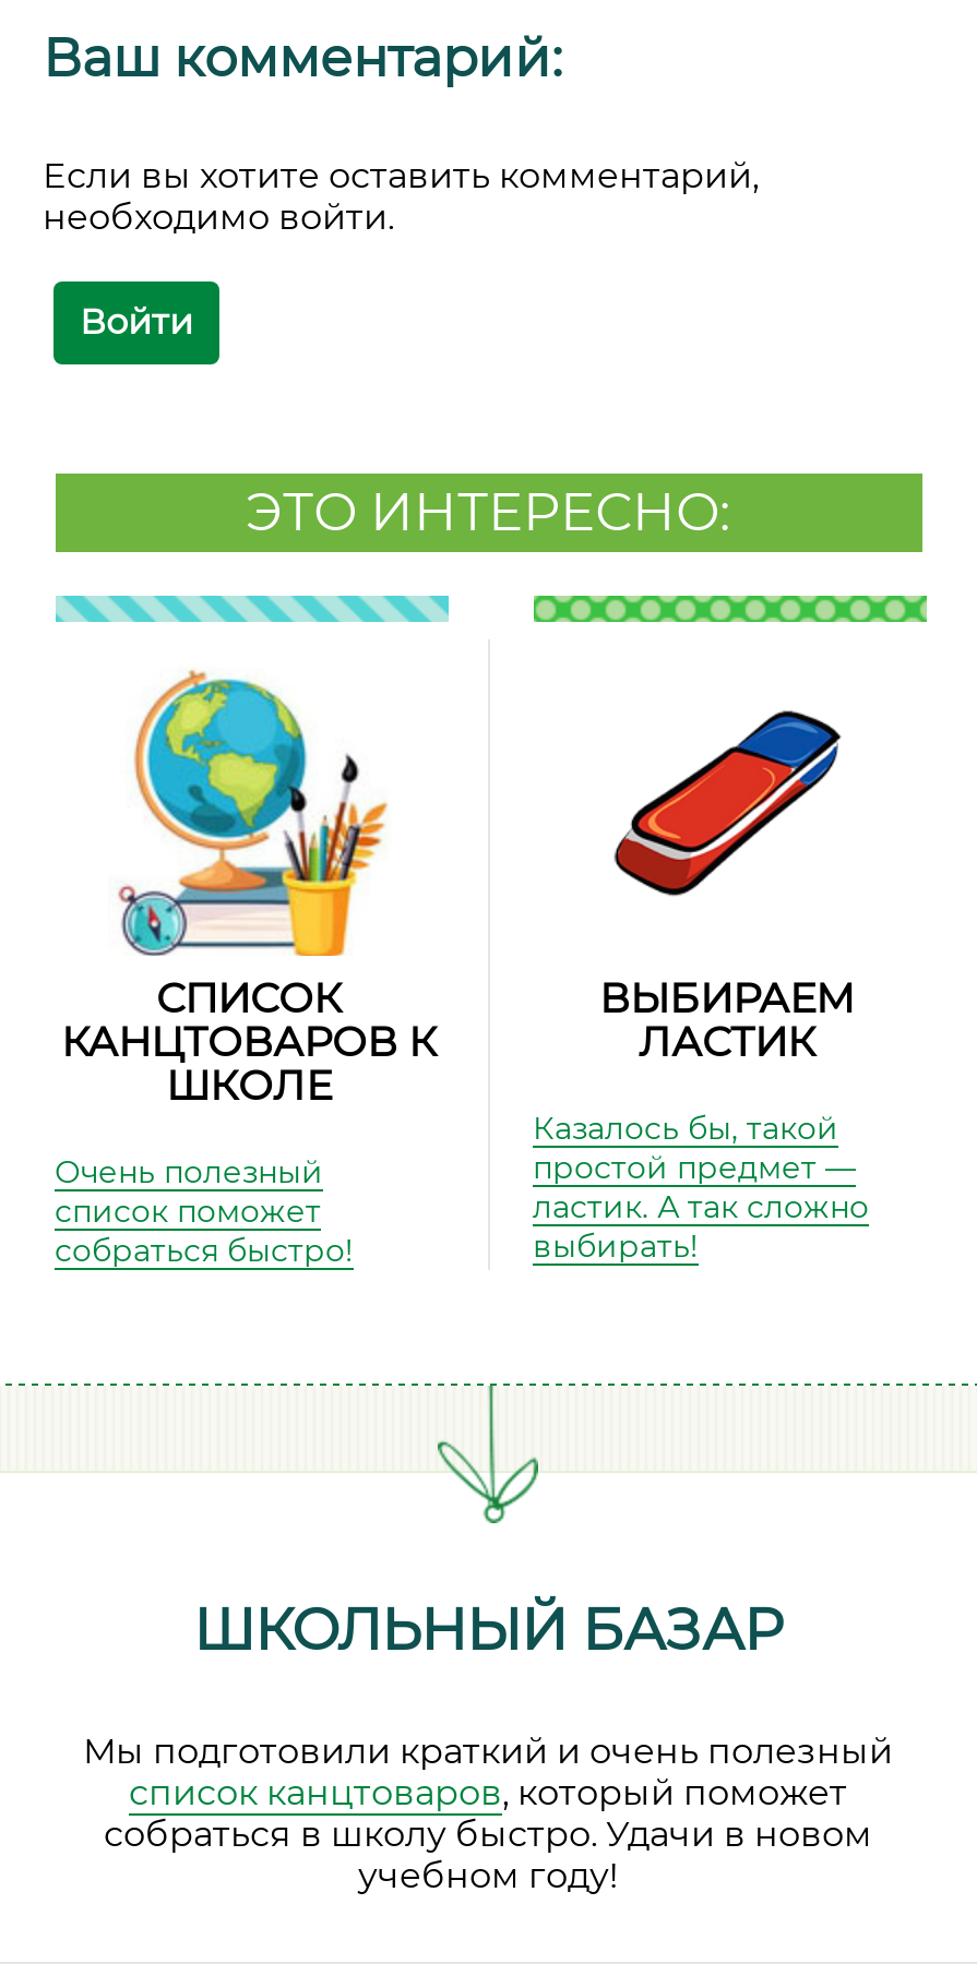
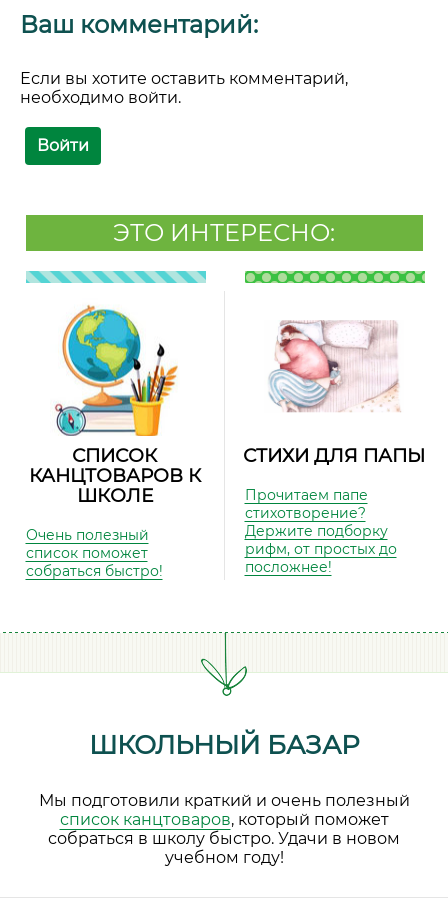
- [image]
- ВЫБИРАЕМ
- ЛАСТИК
+ [image]
+ СТИХИ ДЛЯ ПАПЫ

- Казалось бы, такой
- простой предмет —
- ластик. А так сложно
- выбирать!
+ Прочитаем папе
+ стихотворение?
+ Держите подборку
+ рифм, от простых до
+ посложнее!
